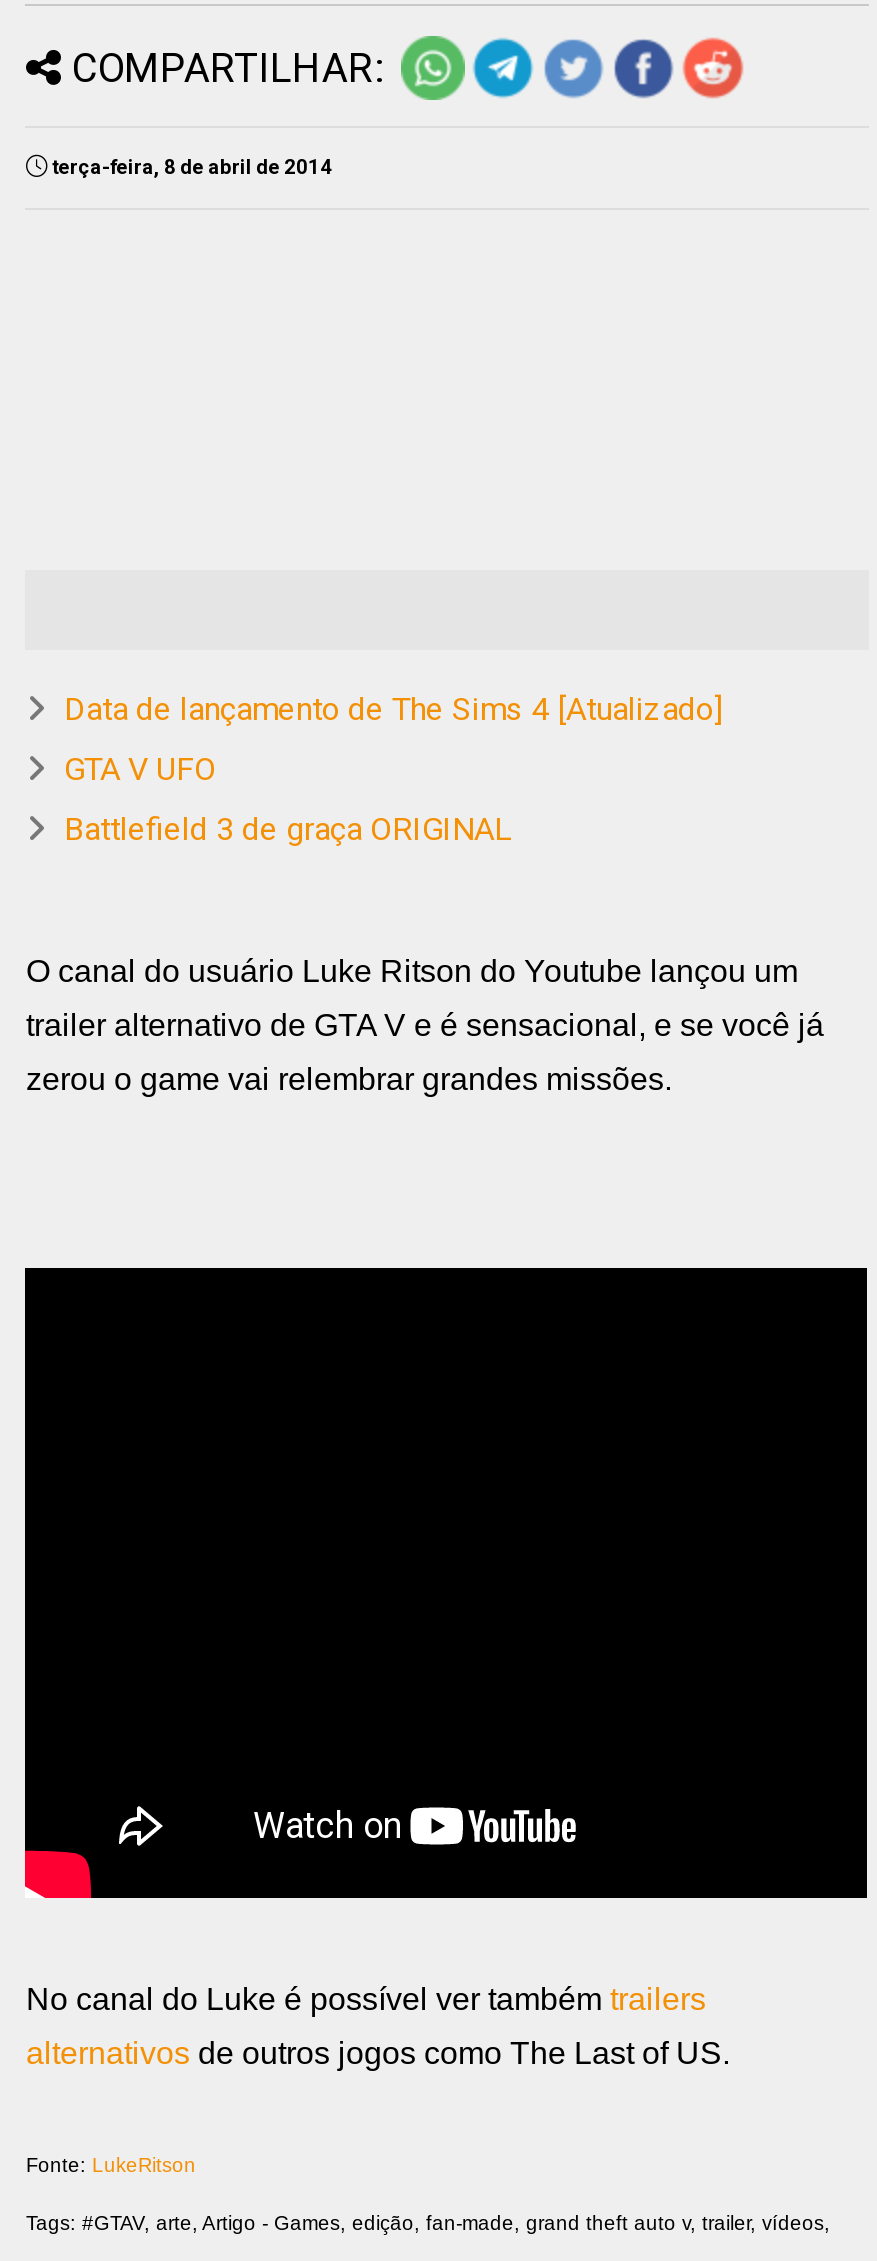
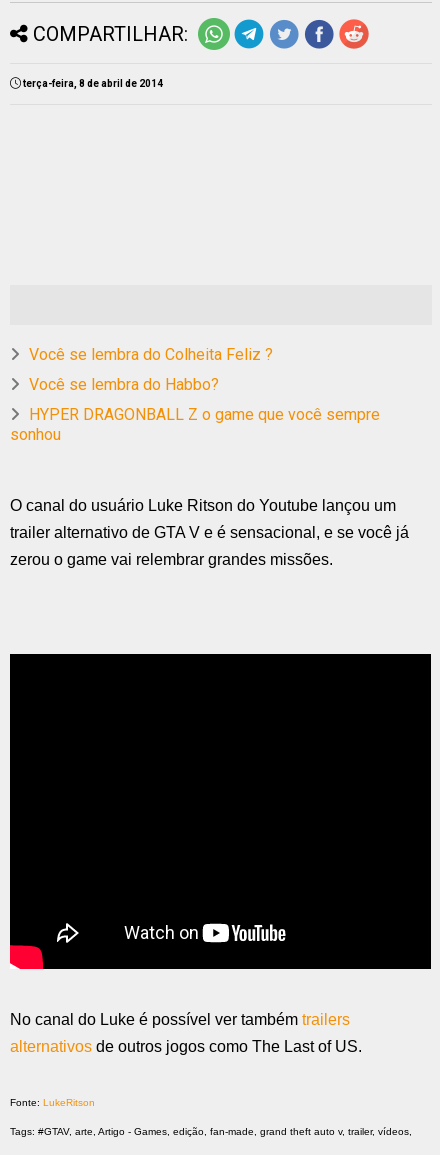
- Data de lançamento de The Sims 4 [Atualizado]
+ Você se lembra do Colheita Feliz ?

- GTA V UFO
+ Você se lembra do Habbo?

- Battlefield 3 de graça ORIGINAL
+ HYPER DRAGONBALL Z o game que você sempre
+ sonhou
